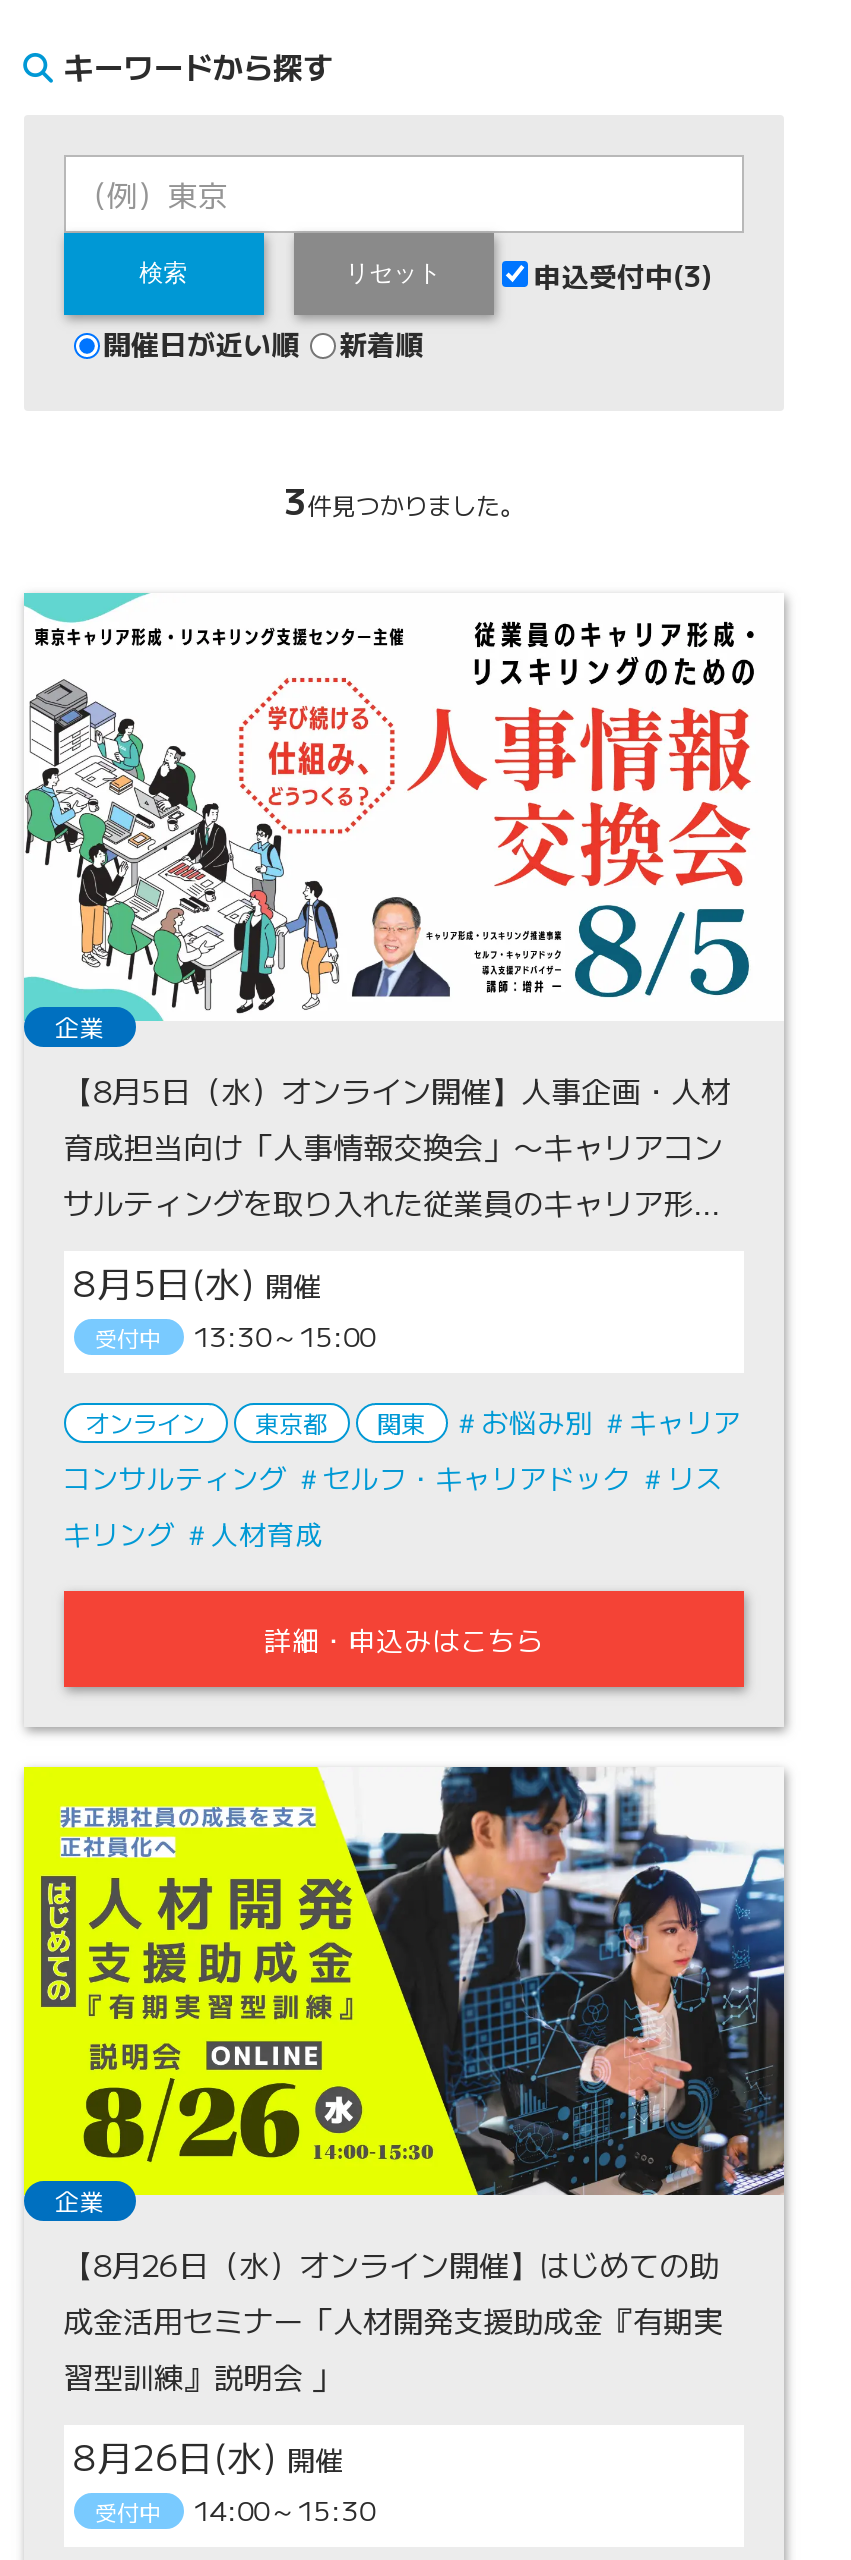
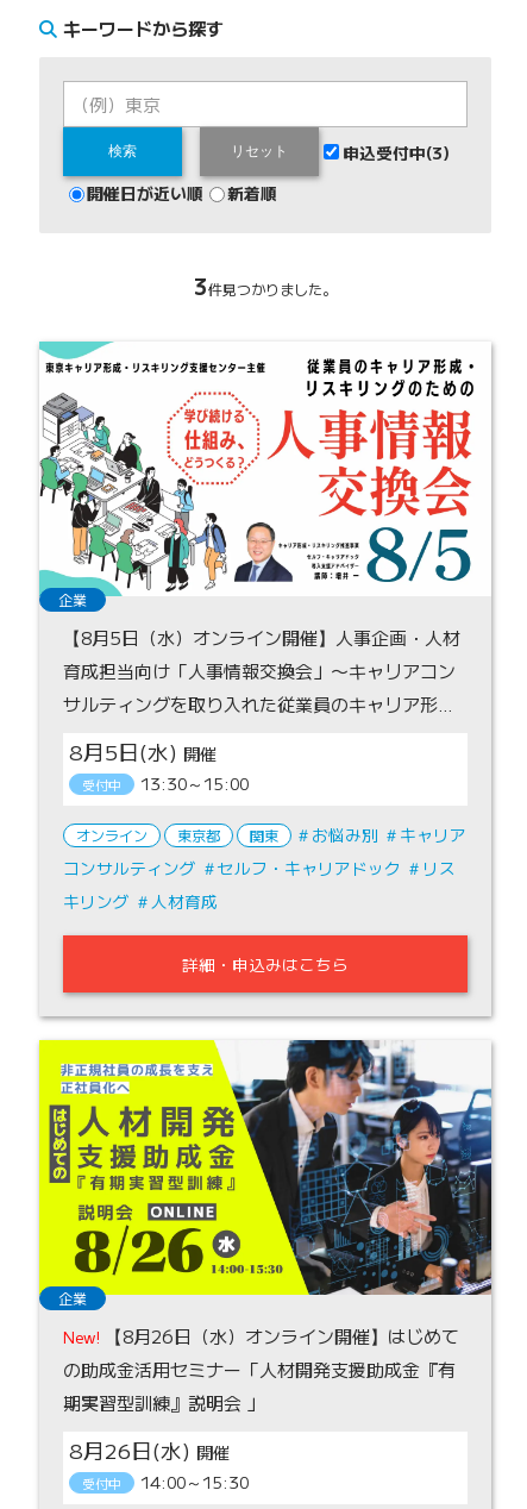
- 【8月26日（水）オンライン開催】はじめての助
- 成金活用セミナー「人材開発支援助成金『有期実
- 習型訓練』説明会 」
+ New!【8月26日（水）オンライン開催】はじめて
+ の助成金活用セミナー「人材開発支援助成金『有
+ 期実習型訓練』説明会 」
